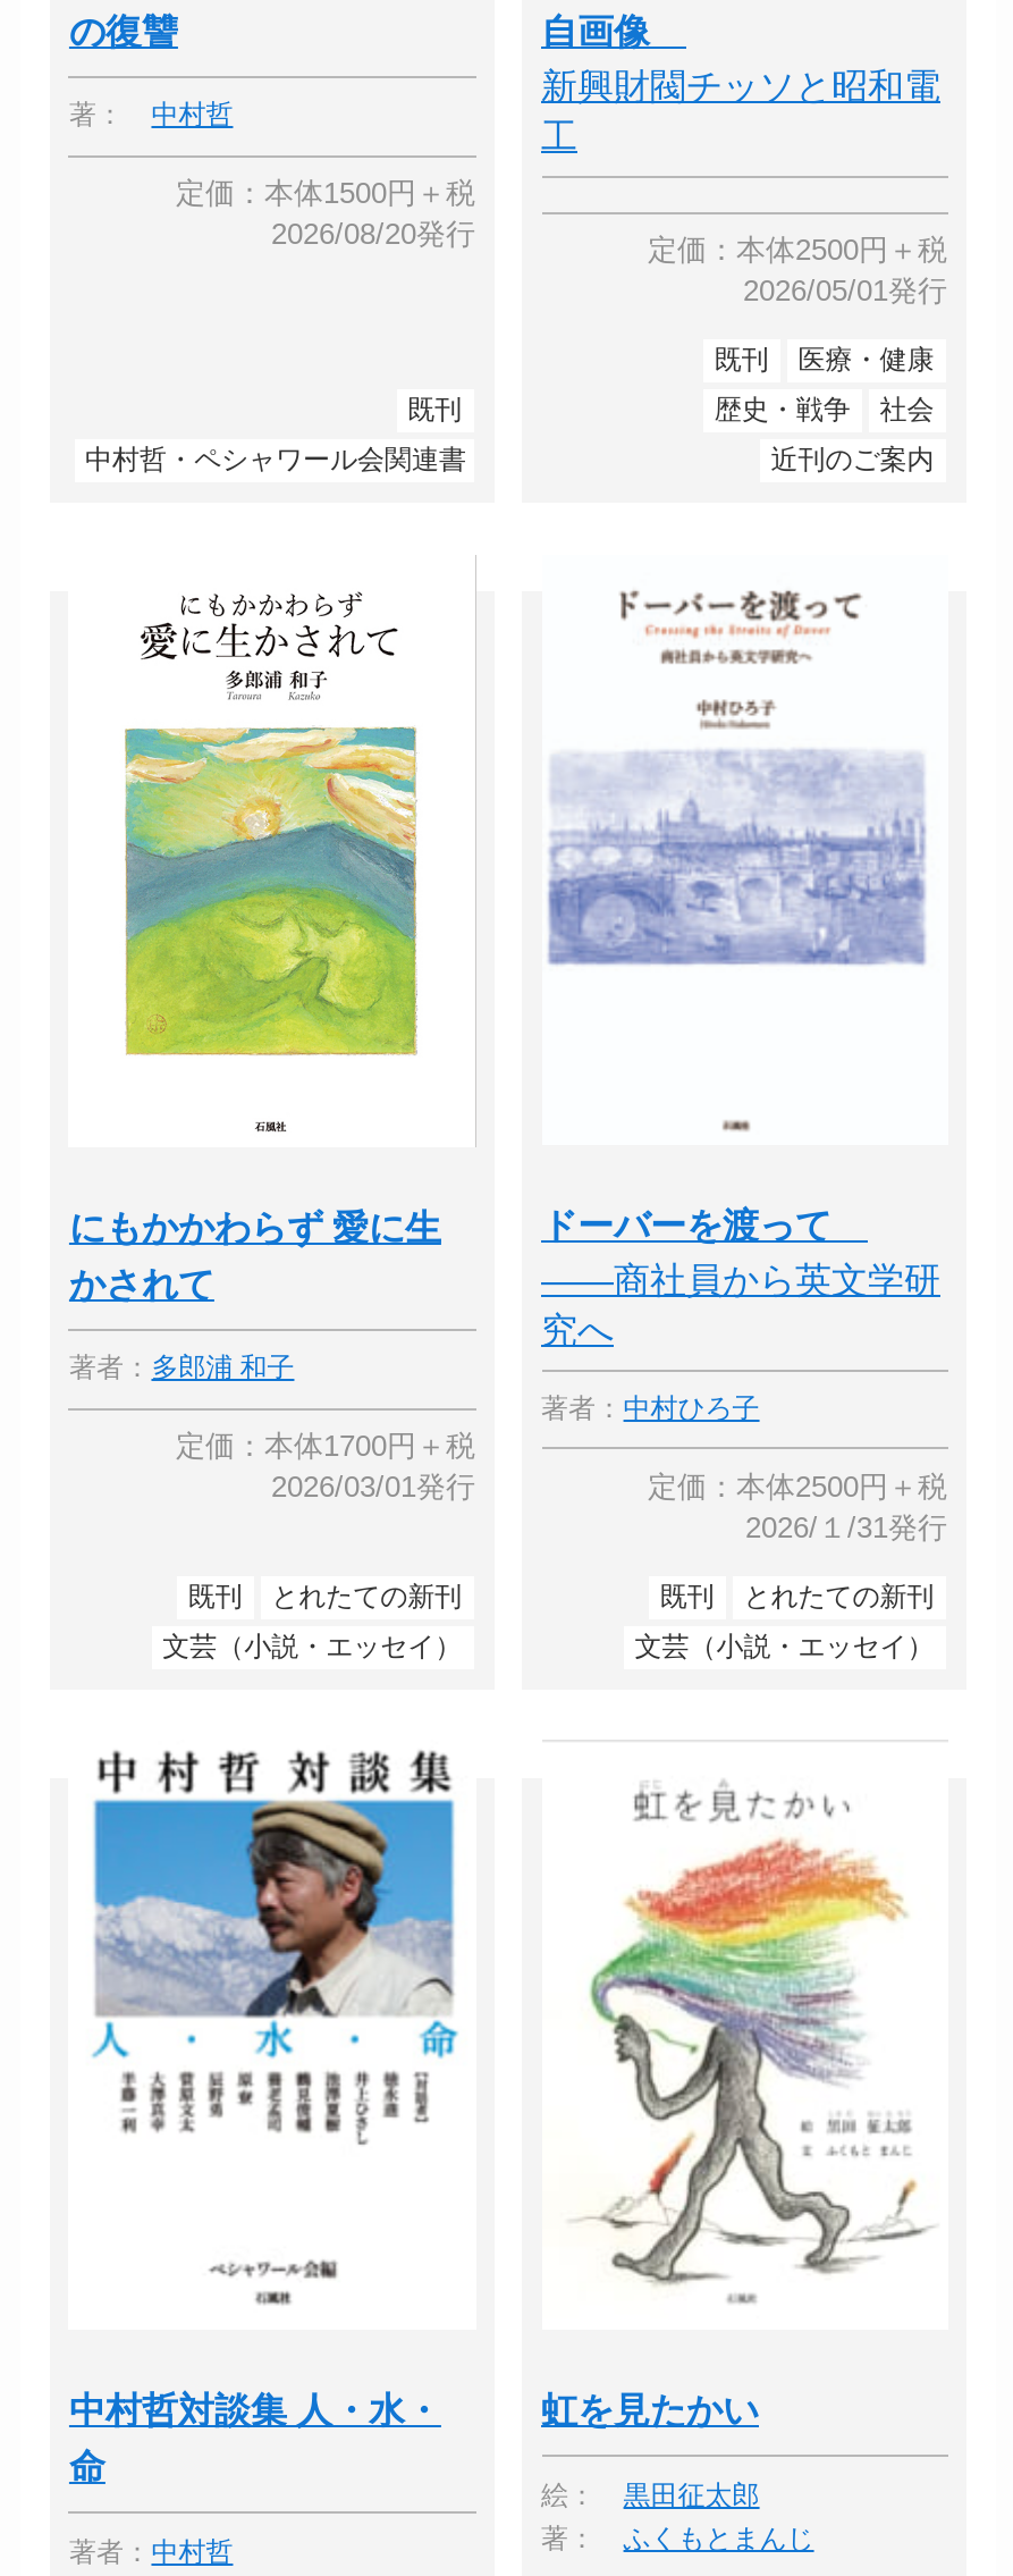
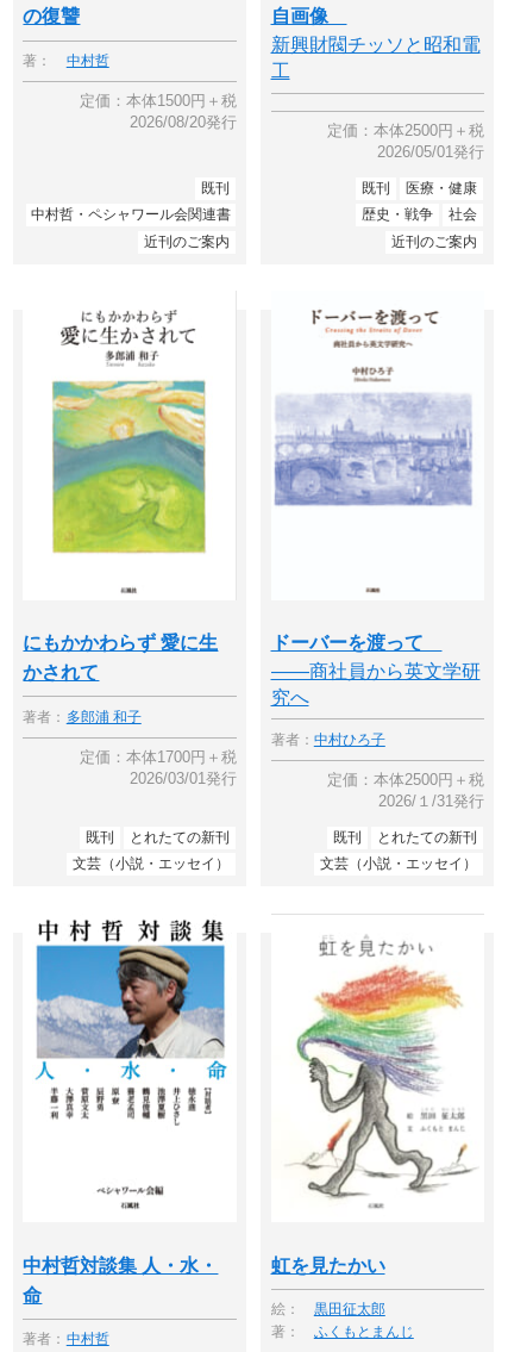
moved up: 既刊 | 中村哲・ペシャワール会関連書

+ 近刊のご案内
